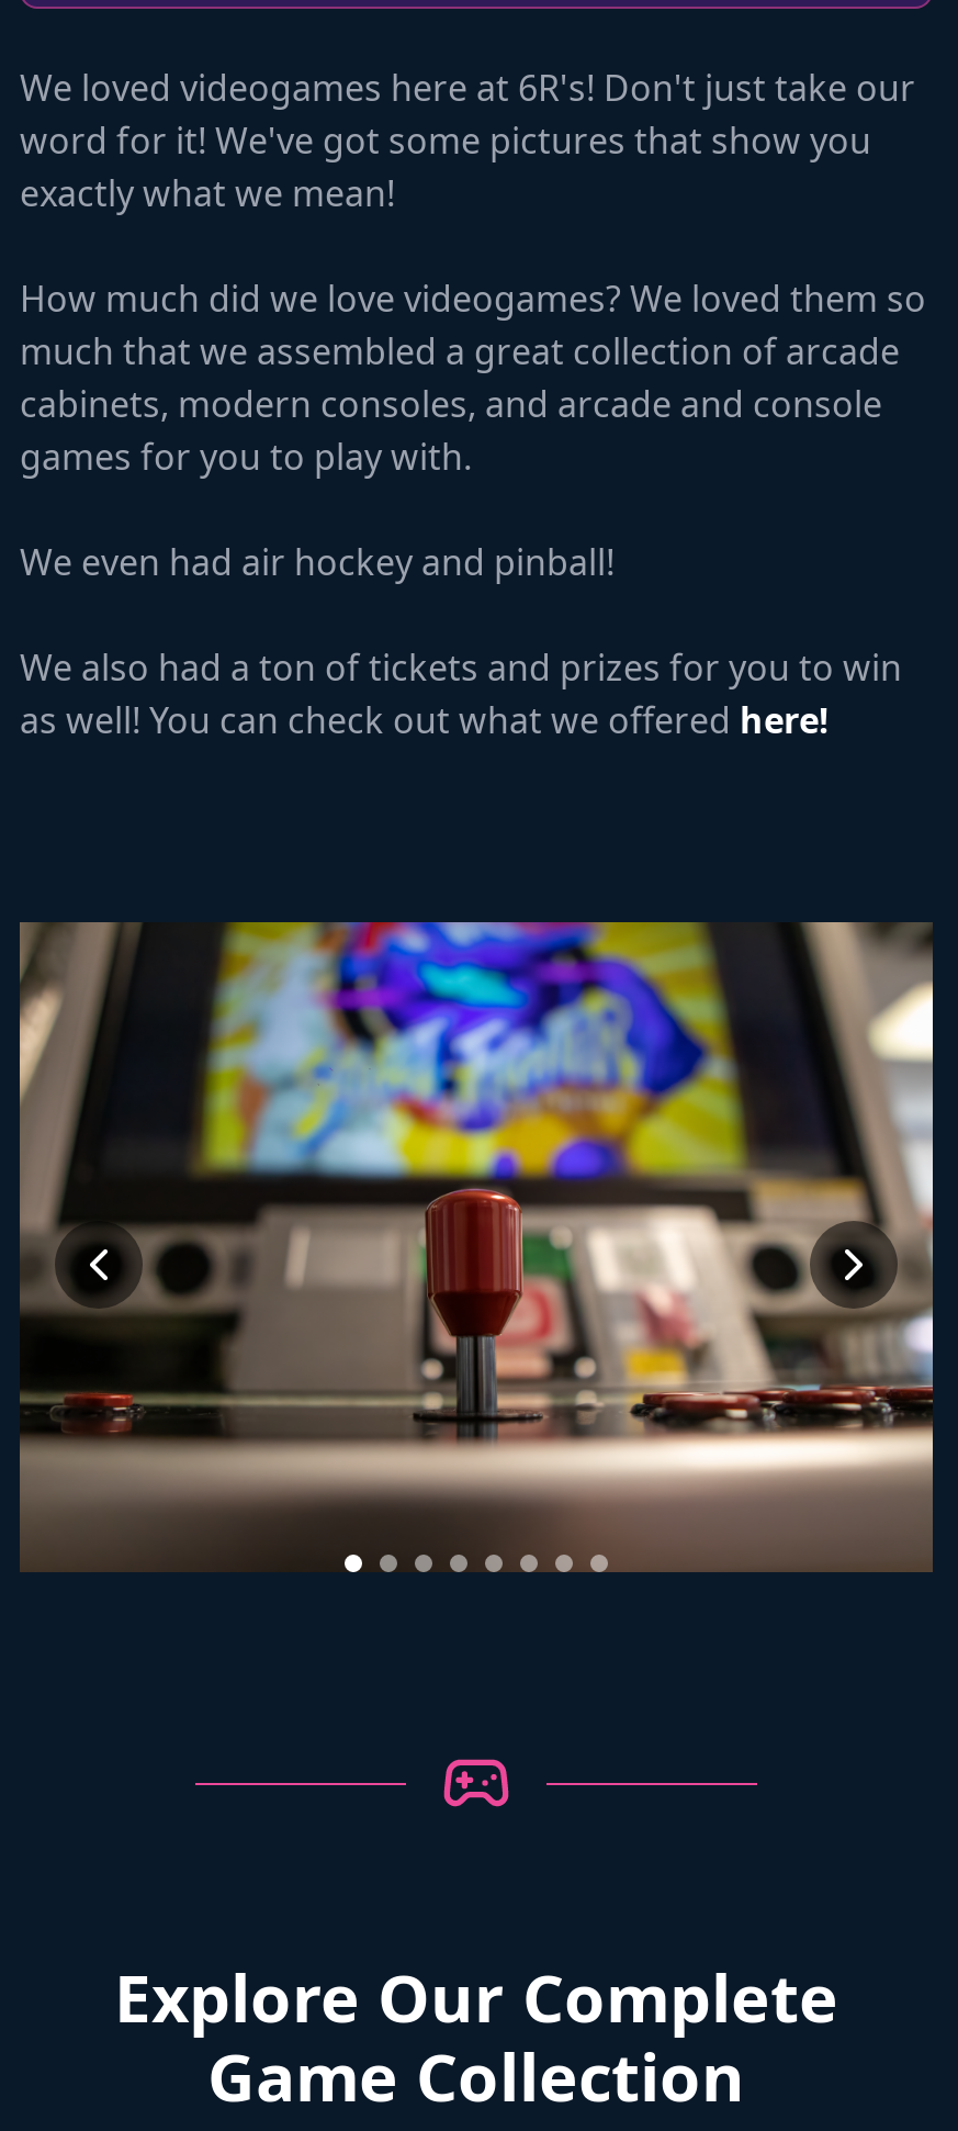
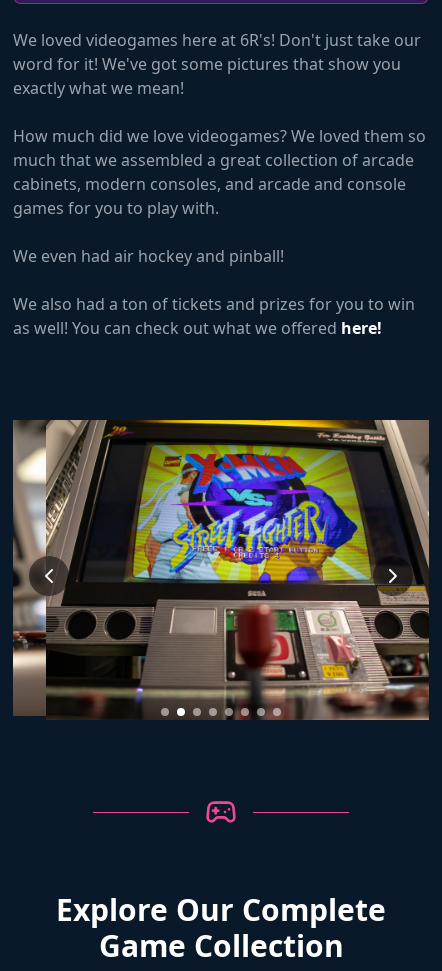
- [image]
+ [image]
